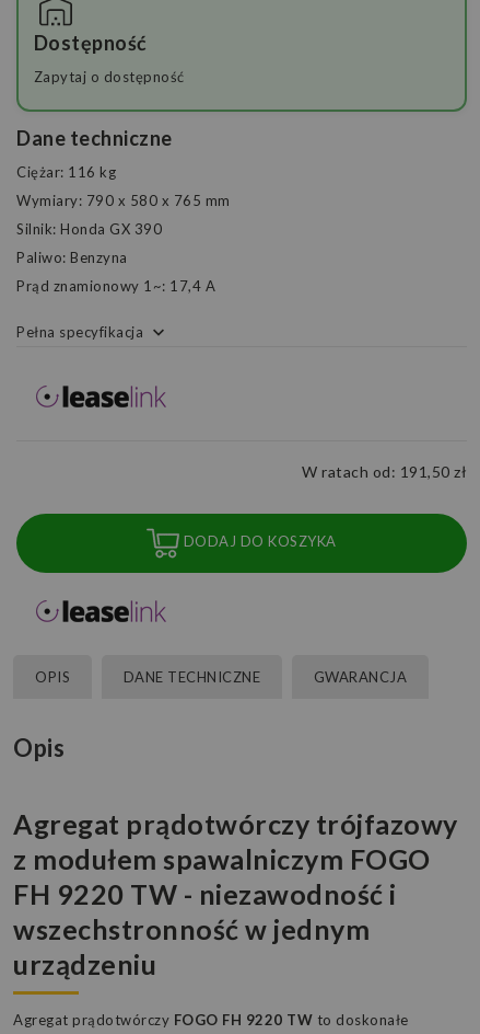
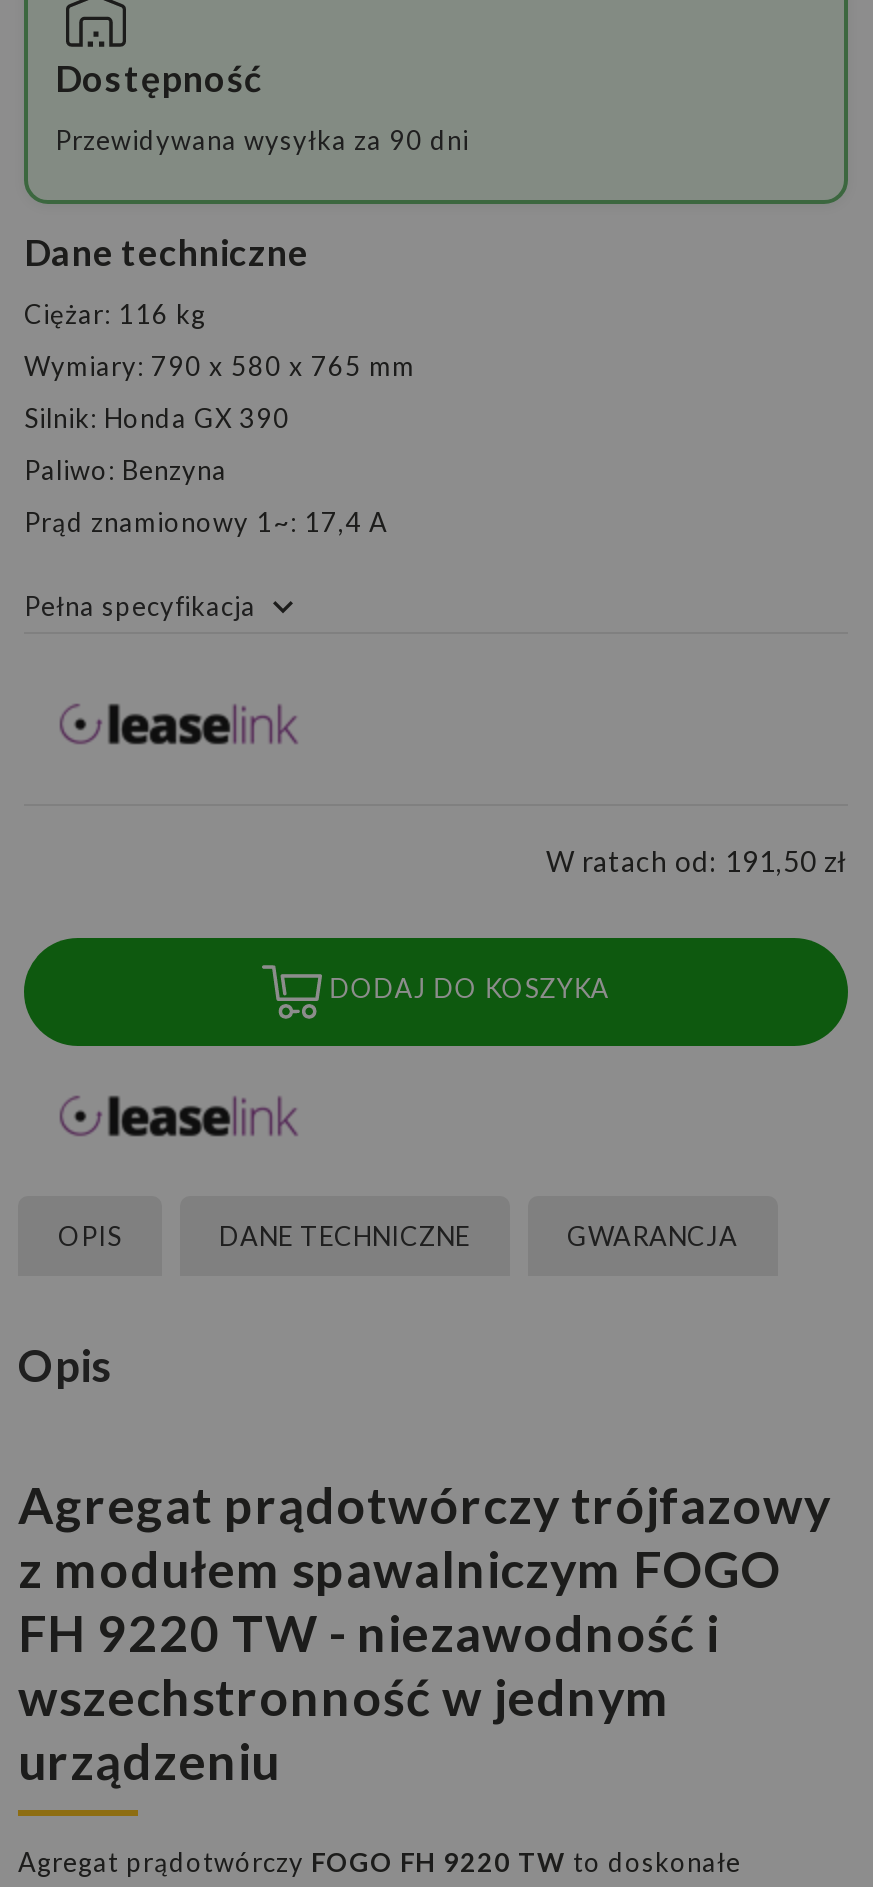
- Zapytaj o dostępność
+ Przewidywana wysyłka za 90 dni
